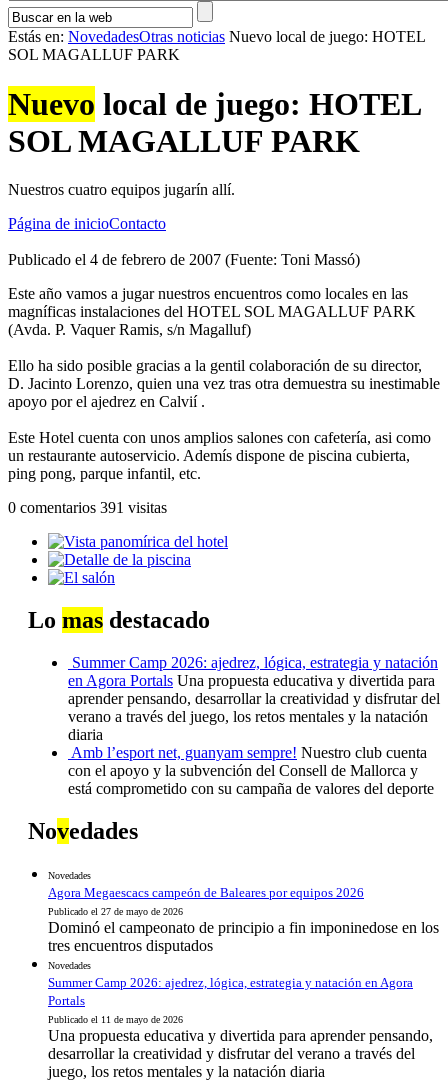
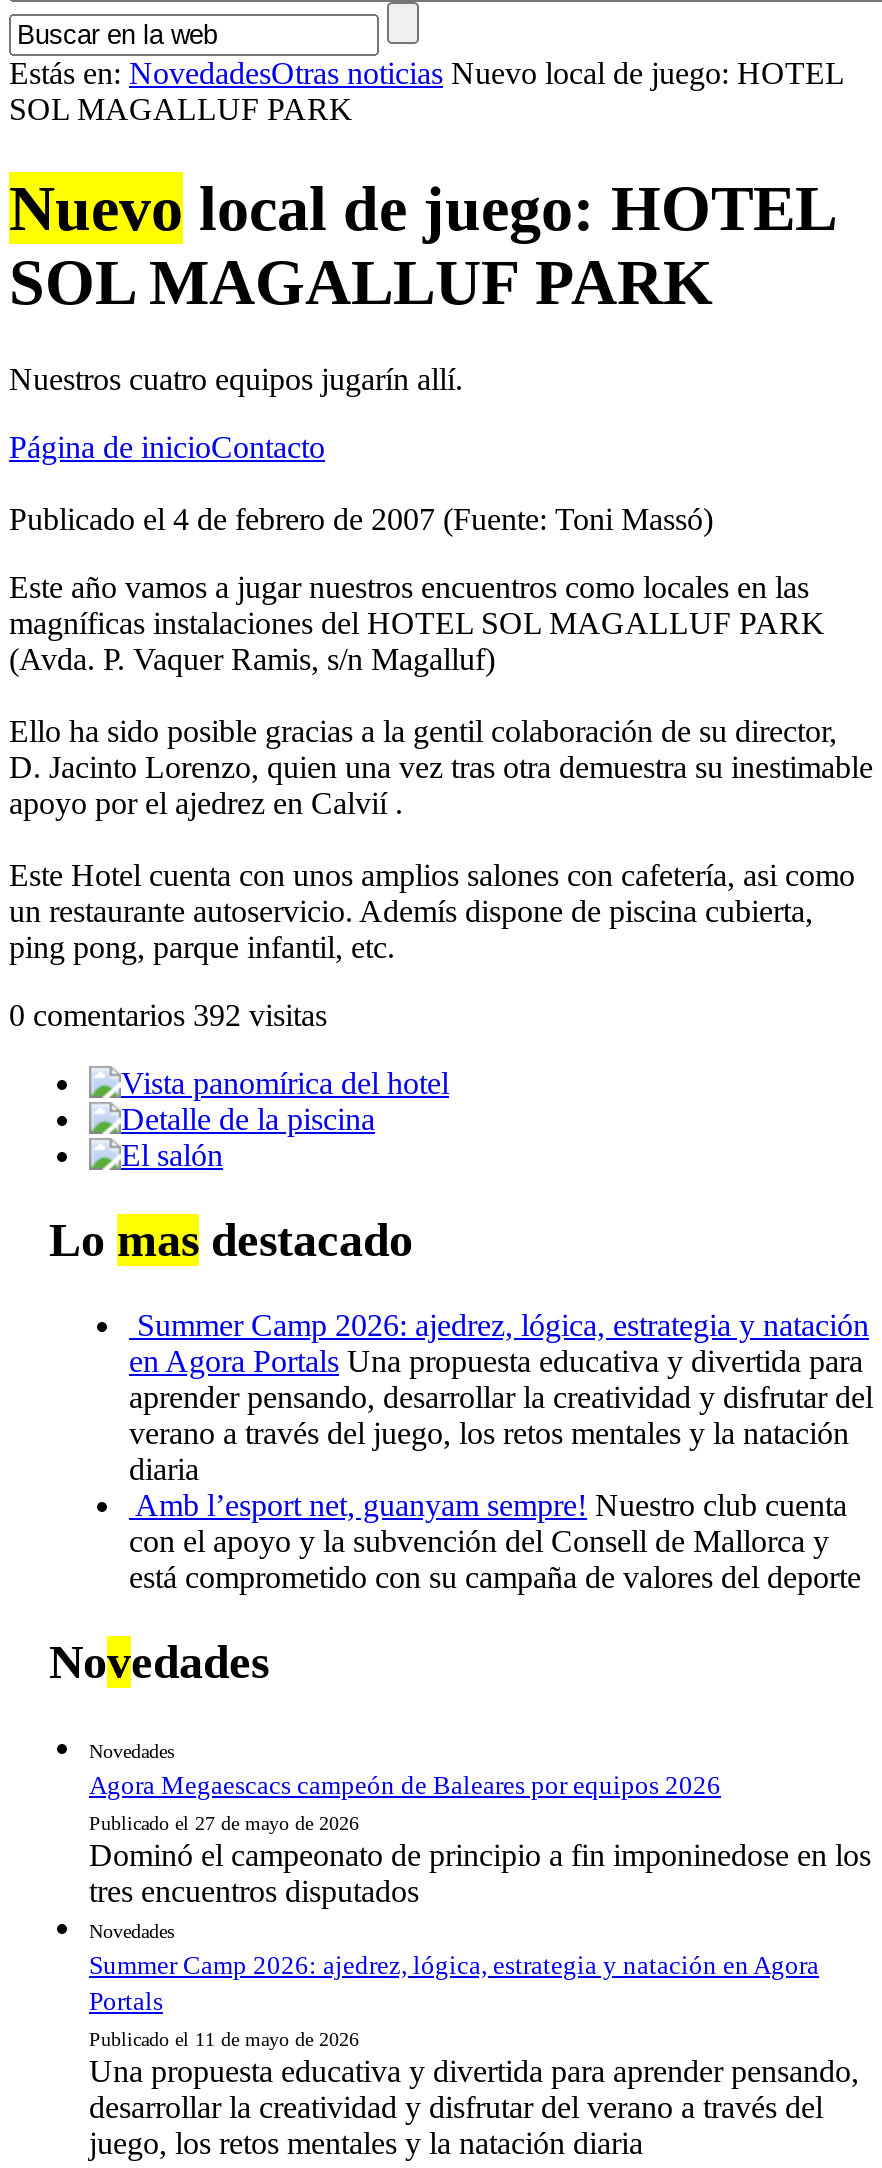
- 0 comentarios 391 visitas
+ 0 comentarios 392 visitas
